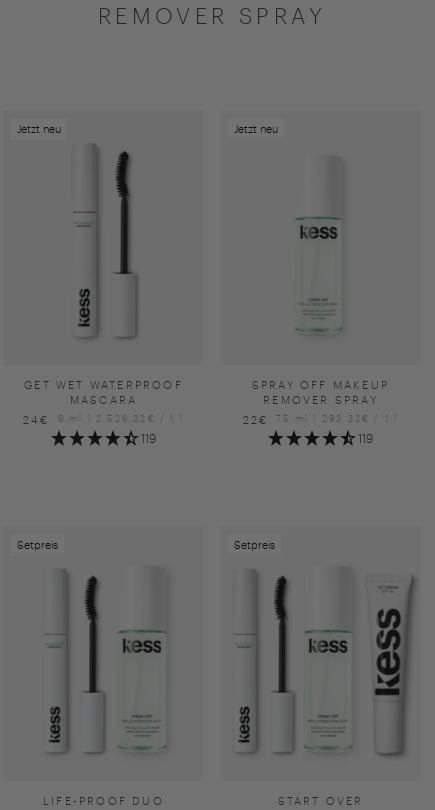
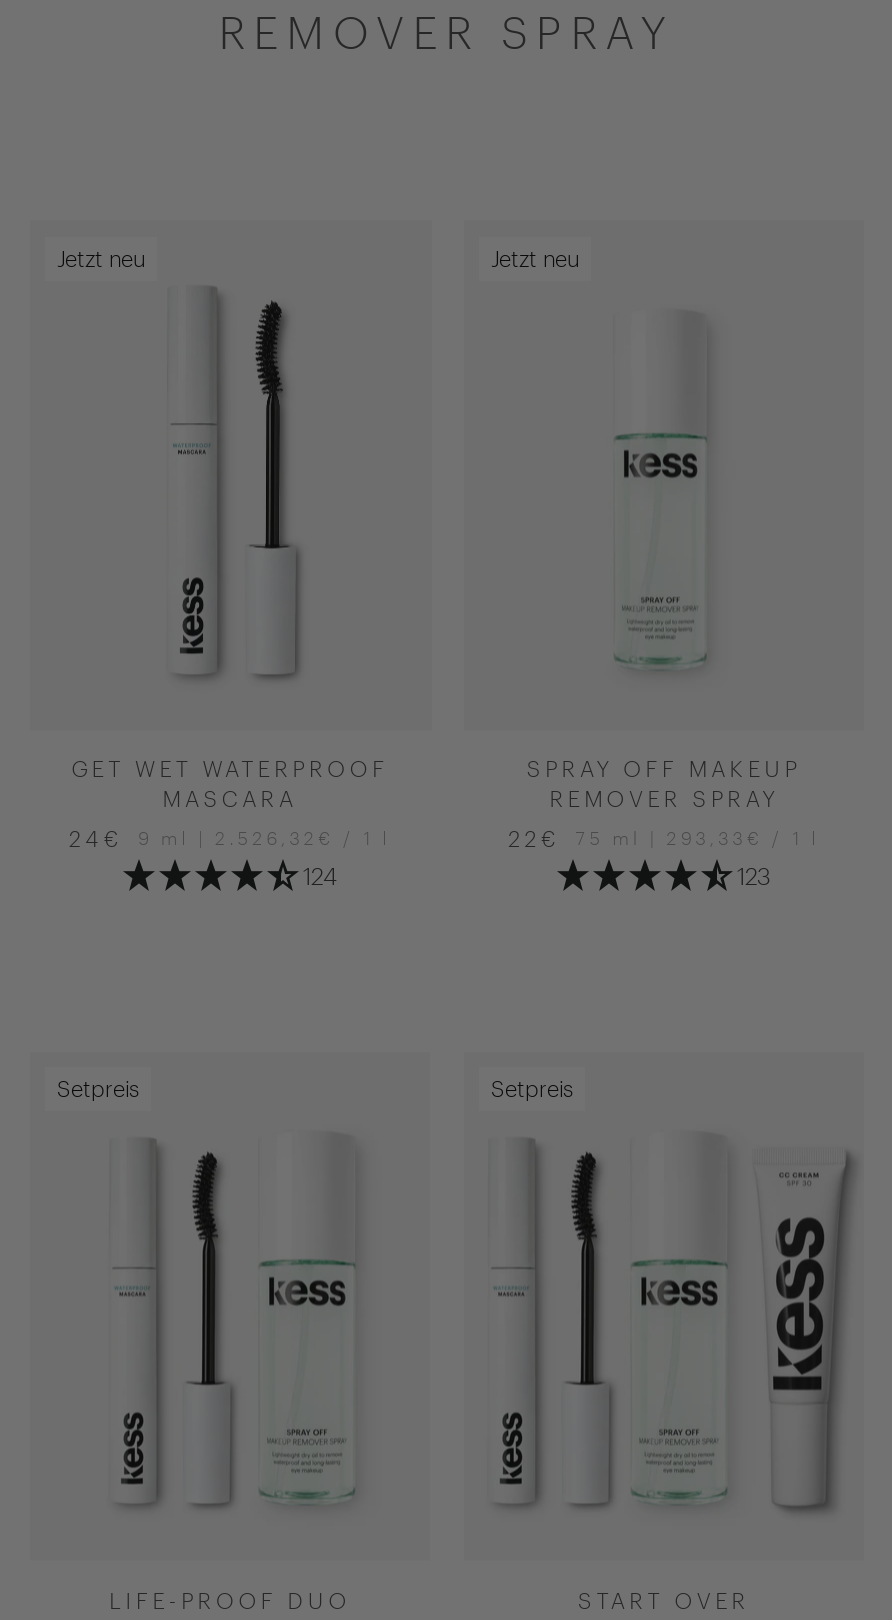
- 119
+ 124

- 119
+ 123
